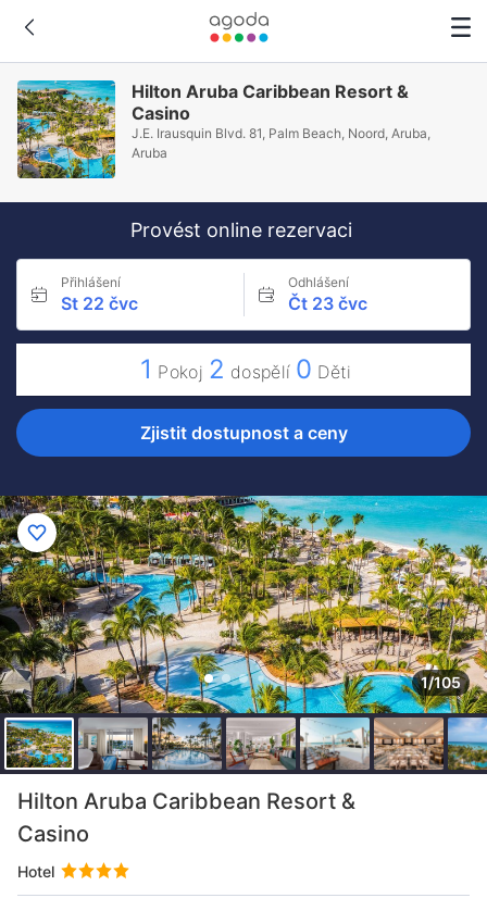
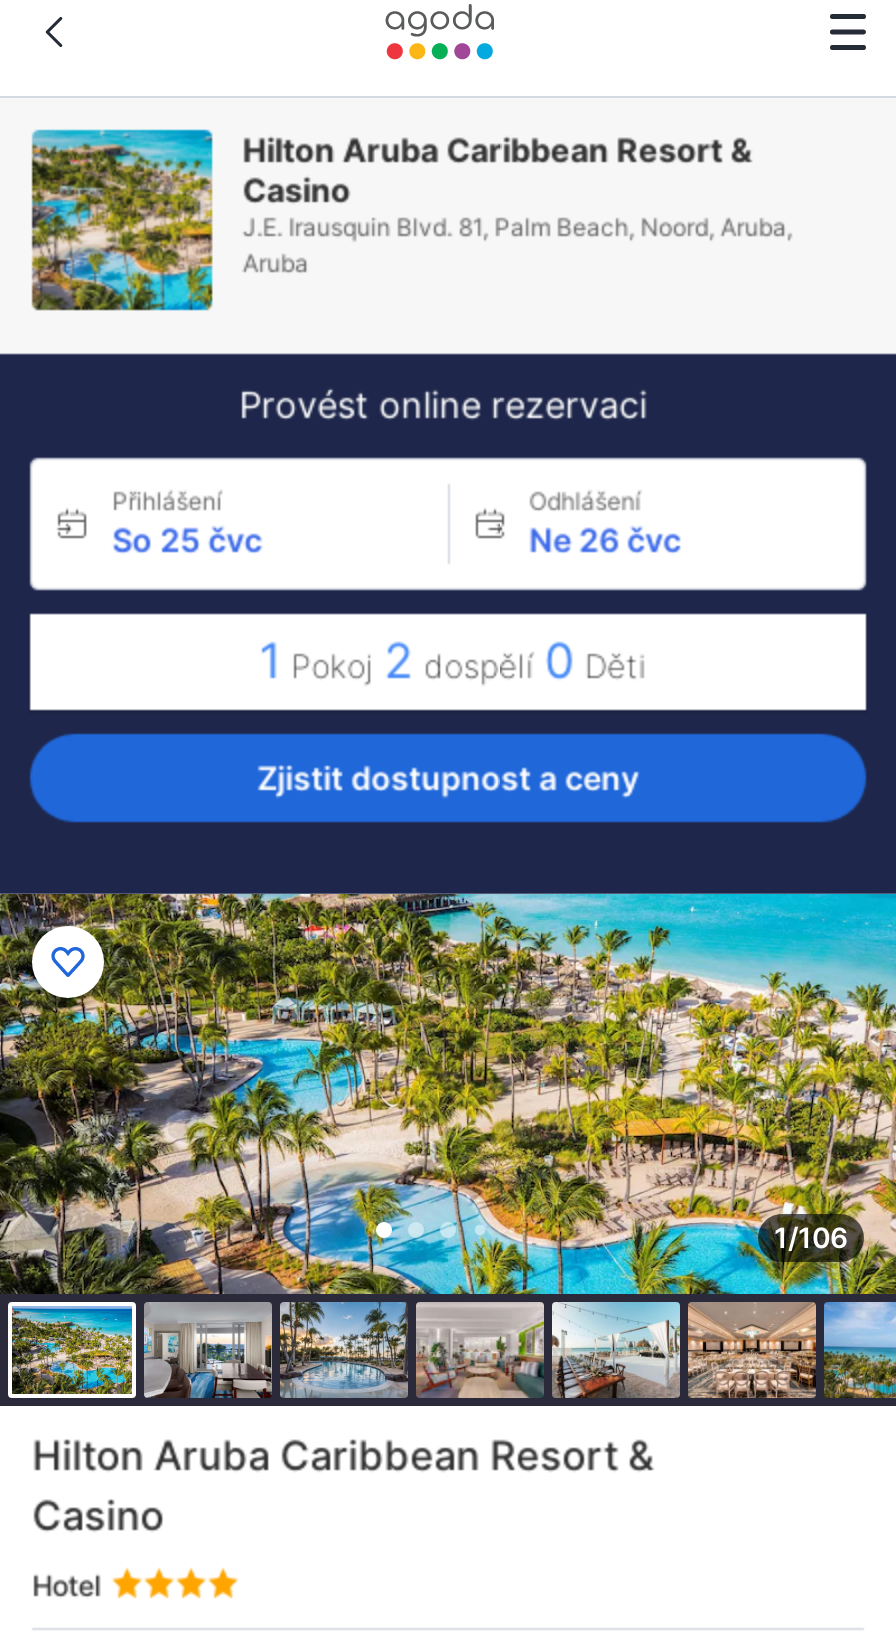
- St 22 čvc
+ So 25 čvc

- Čt 23 čvc
+ Ne 26 čvc

- 1/105
+ 1/106
